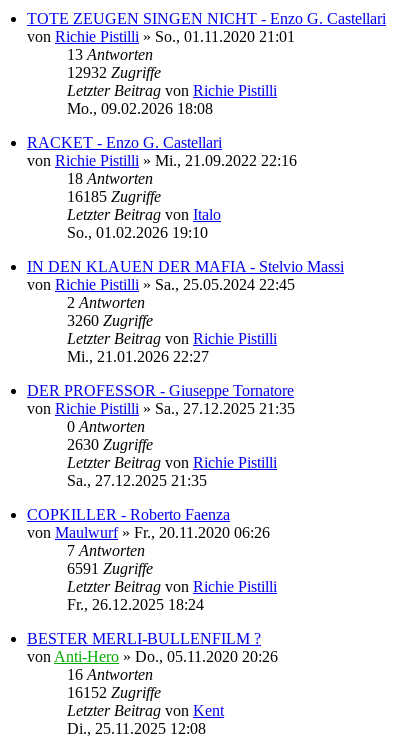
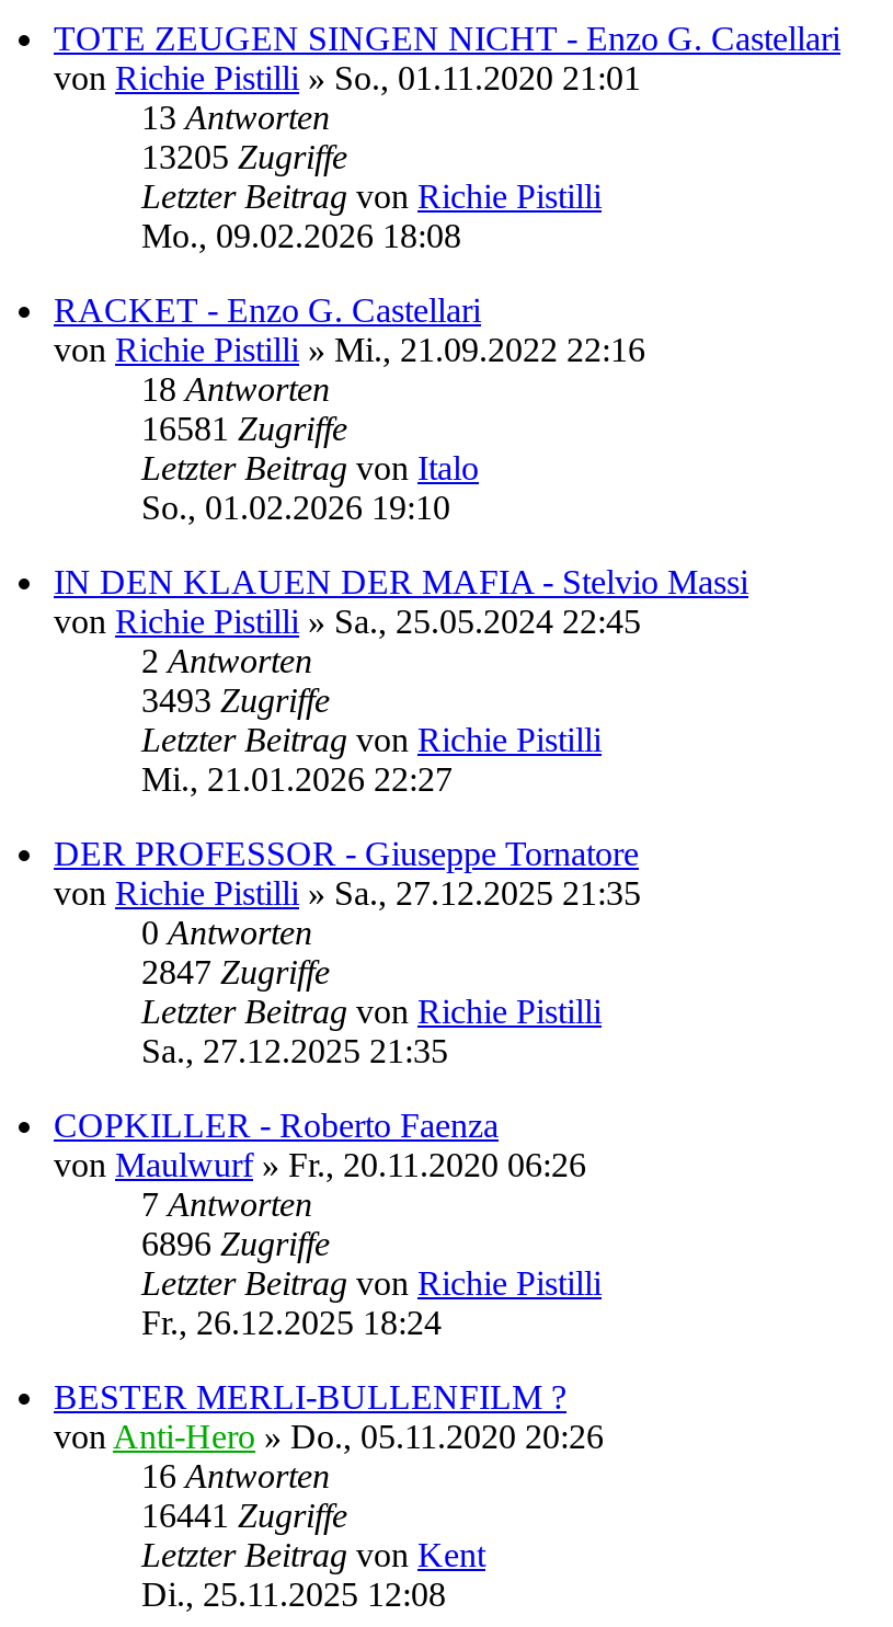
- 12932 Zugriffe
+ 13205 Zugriffe

- 16185 Zugriffe
+ 16581 Zugriffe

- 3260 Zugriffe
+ 3493 Zugriffe

- 2630 Zugriffe
+ 2847 Zugriffe

- 6591 Zugriffe
+ 6896 Zugriffe

- 16152 Zugriffe
+ 16441 Zugriffe
